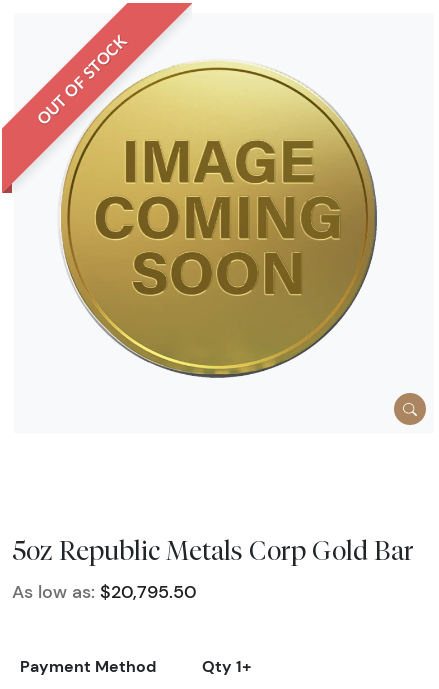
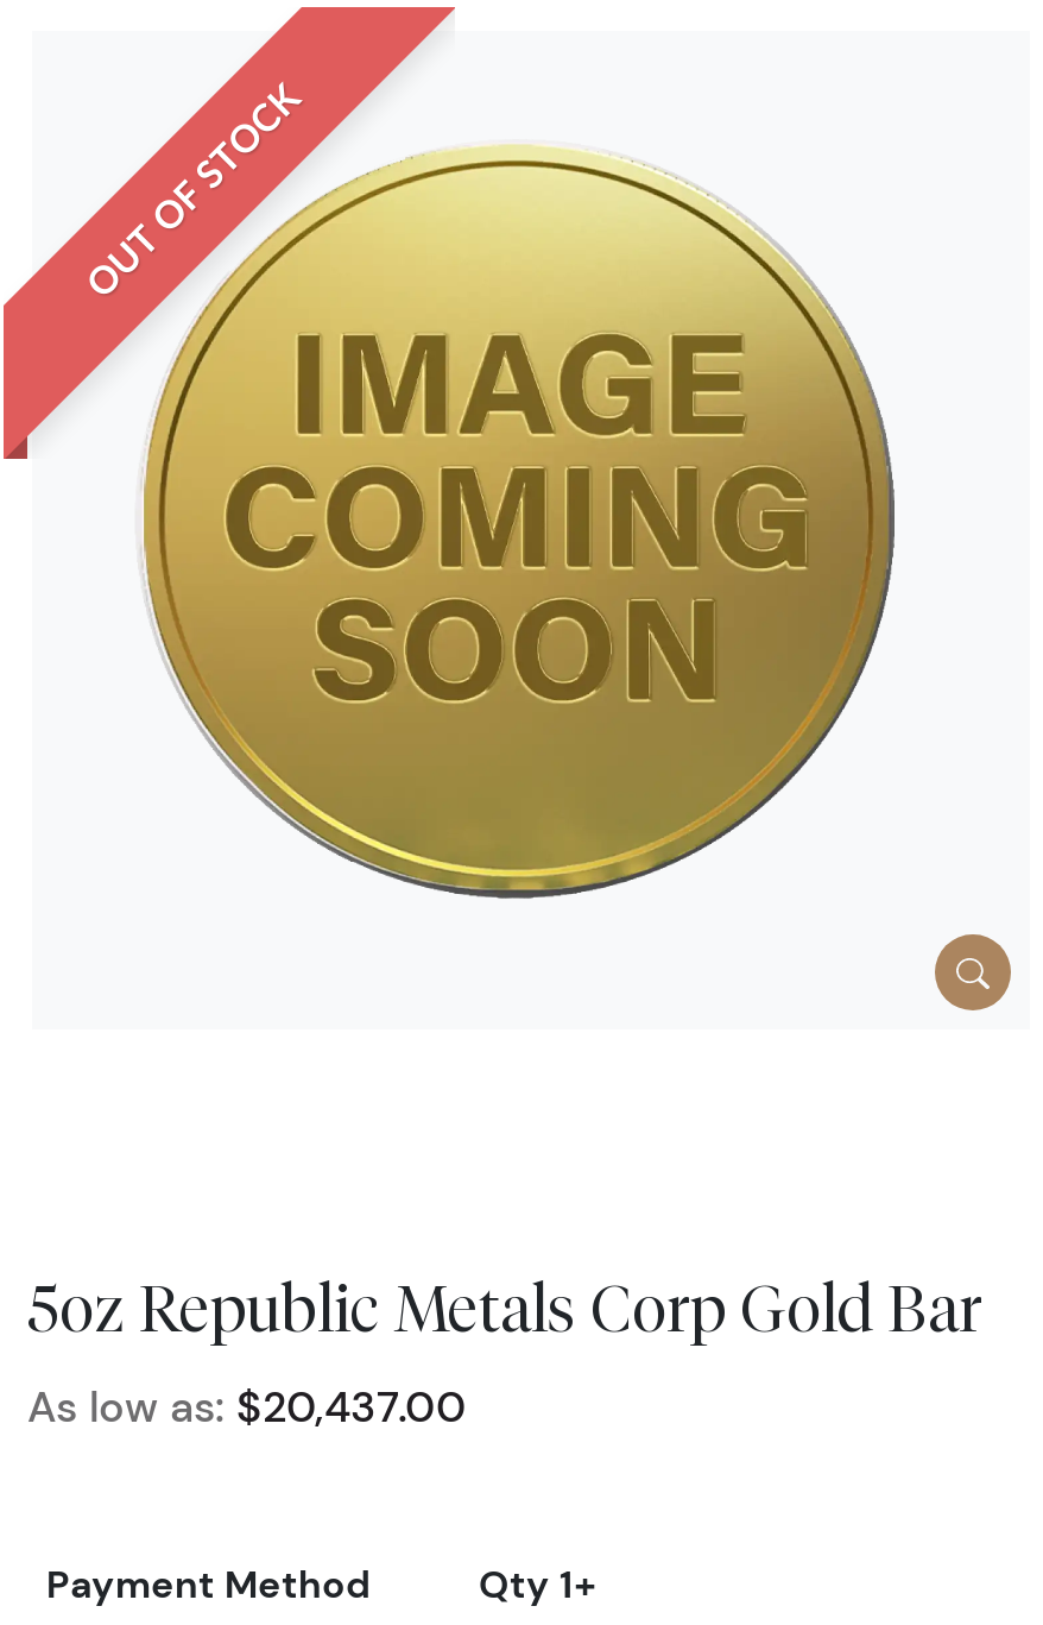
- As low as: $20,795.50
+ As low as: $20,437.00
